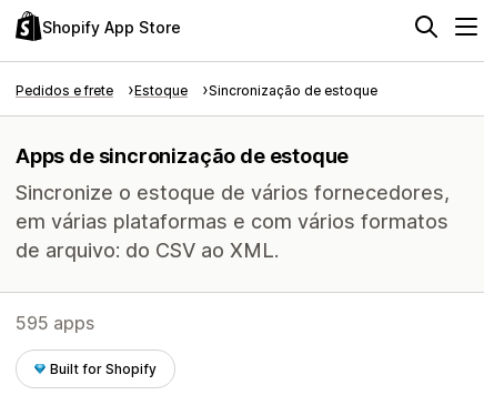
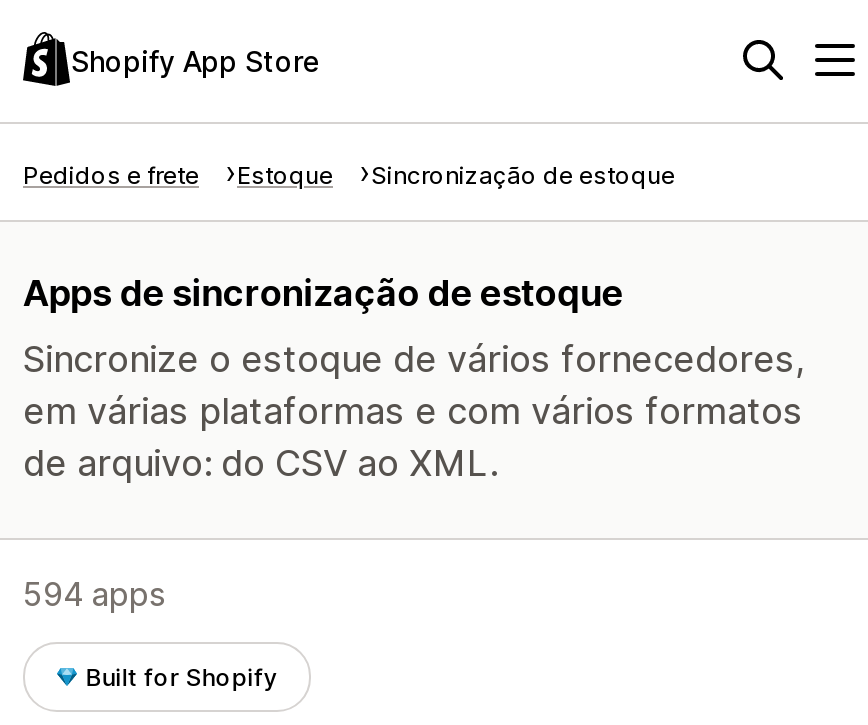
- 595 apps
+ 594 apps
